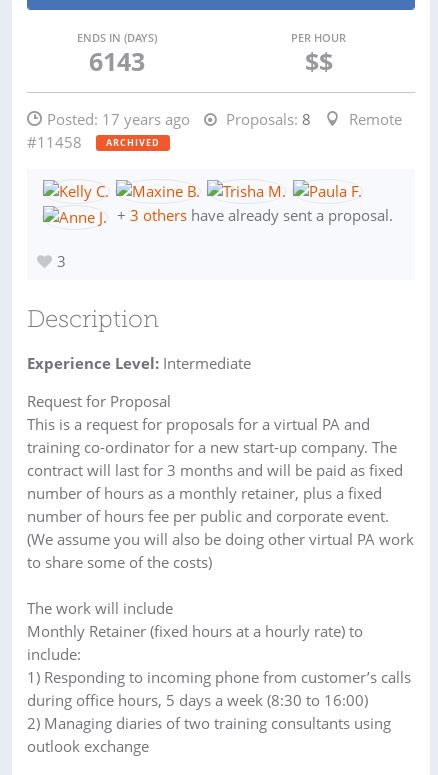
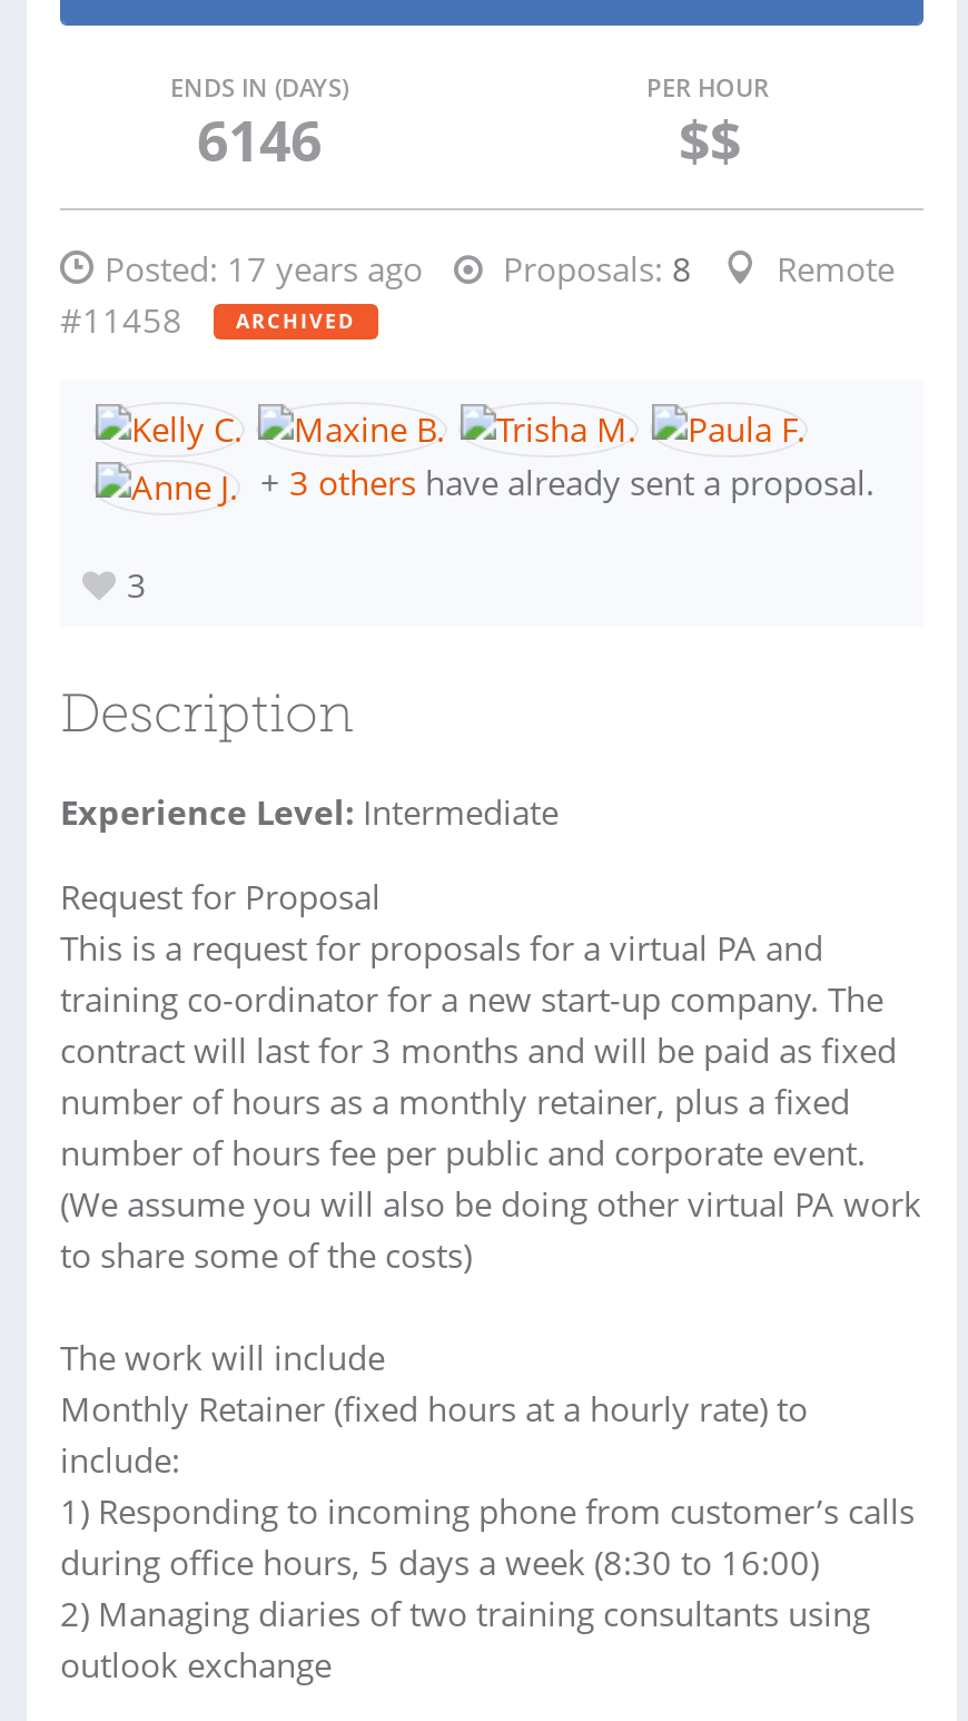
- 6143
+ 6146
